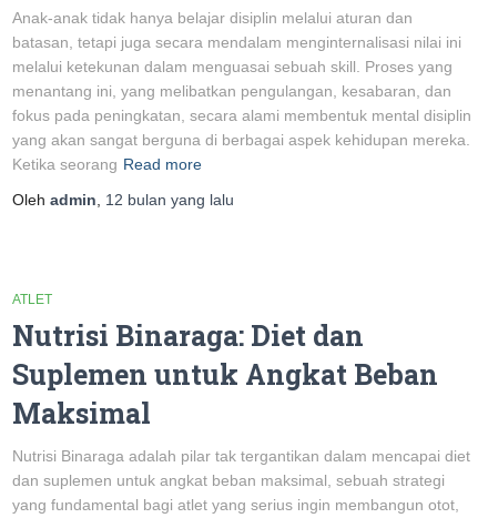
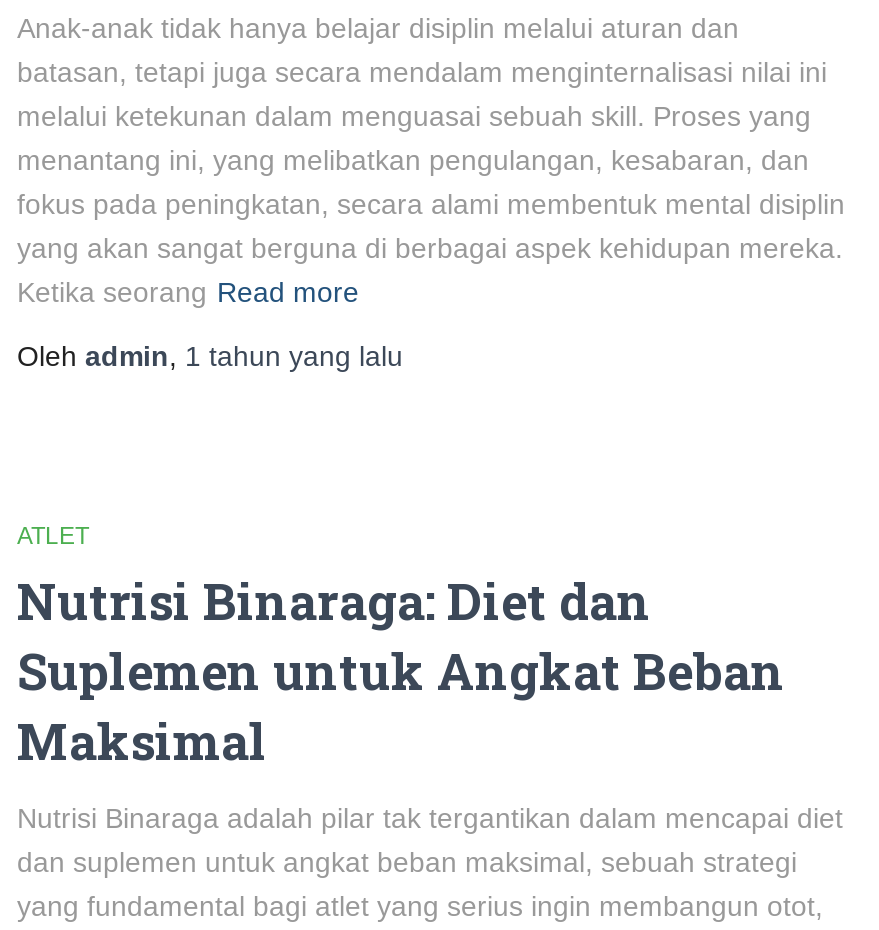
- Oleh admin, 12 bulan yang lalu
+ Oleh admin, 1 tahun yang lalu
